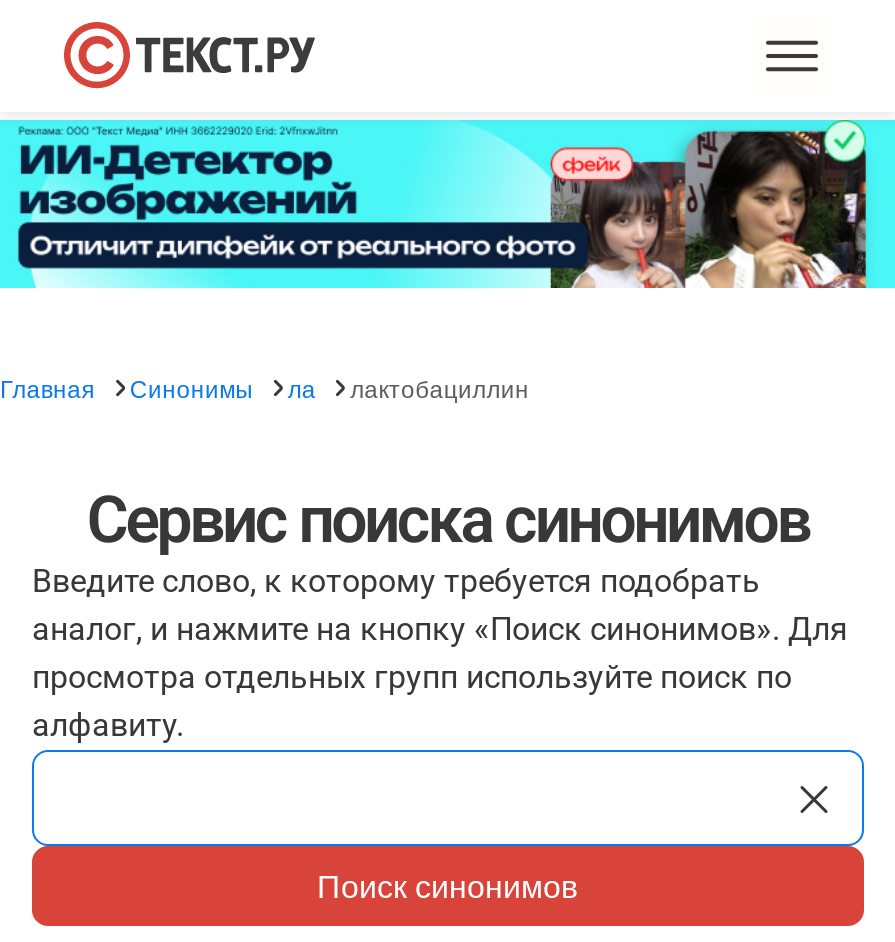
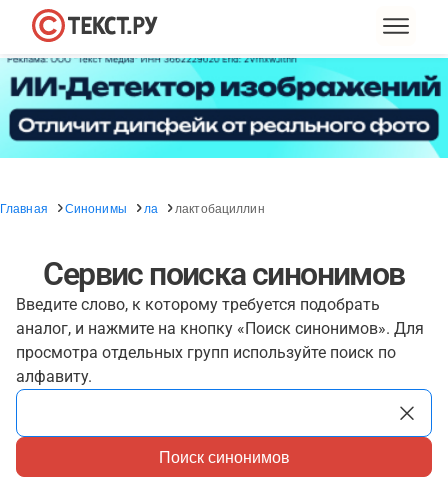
- [image]
+ [image]
